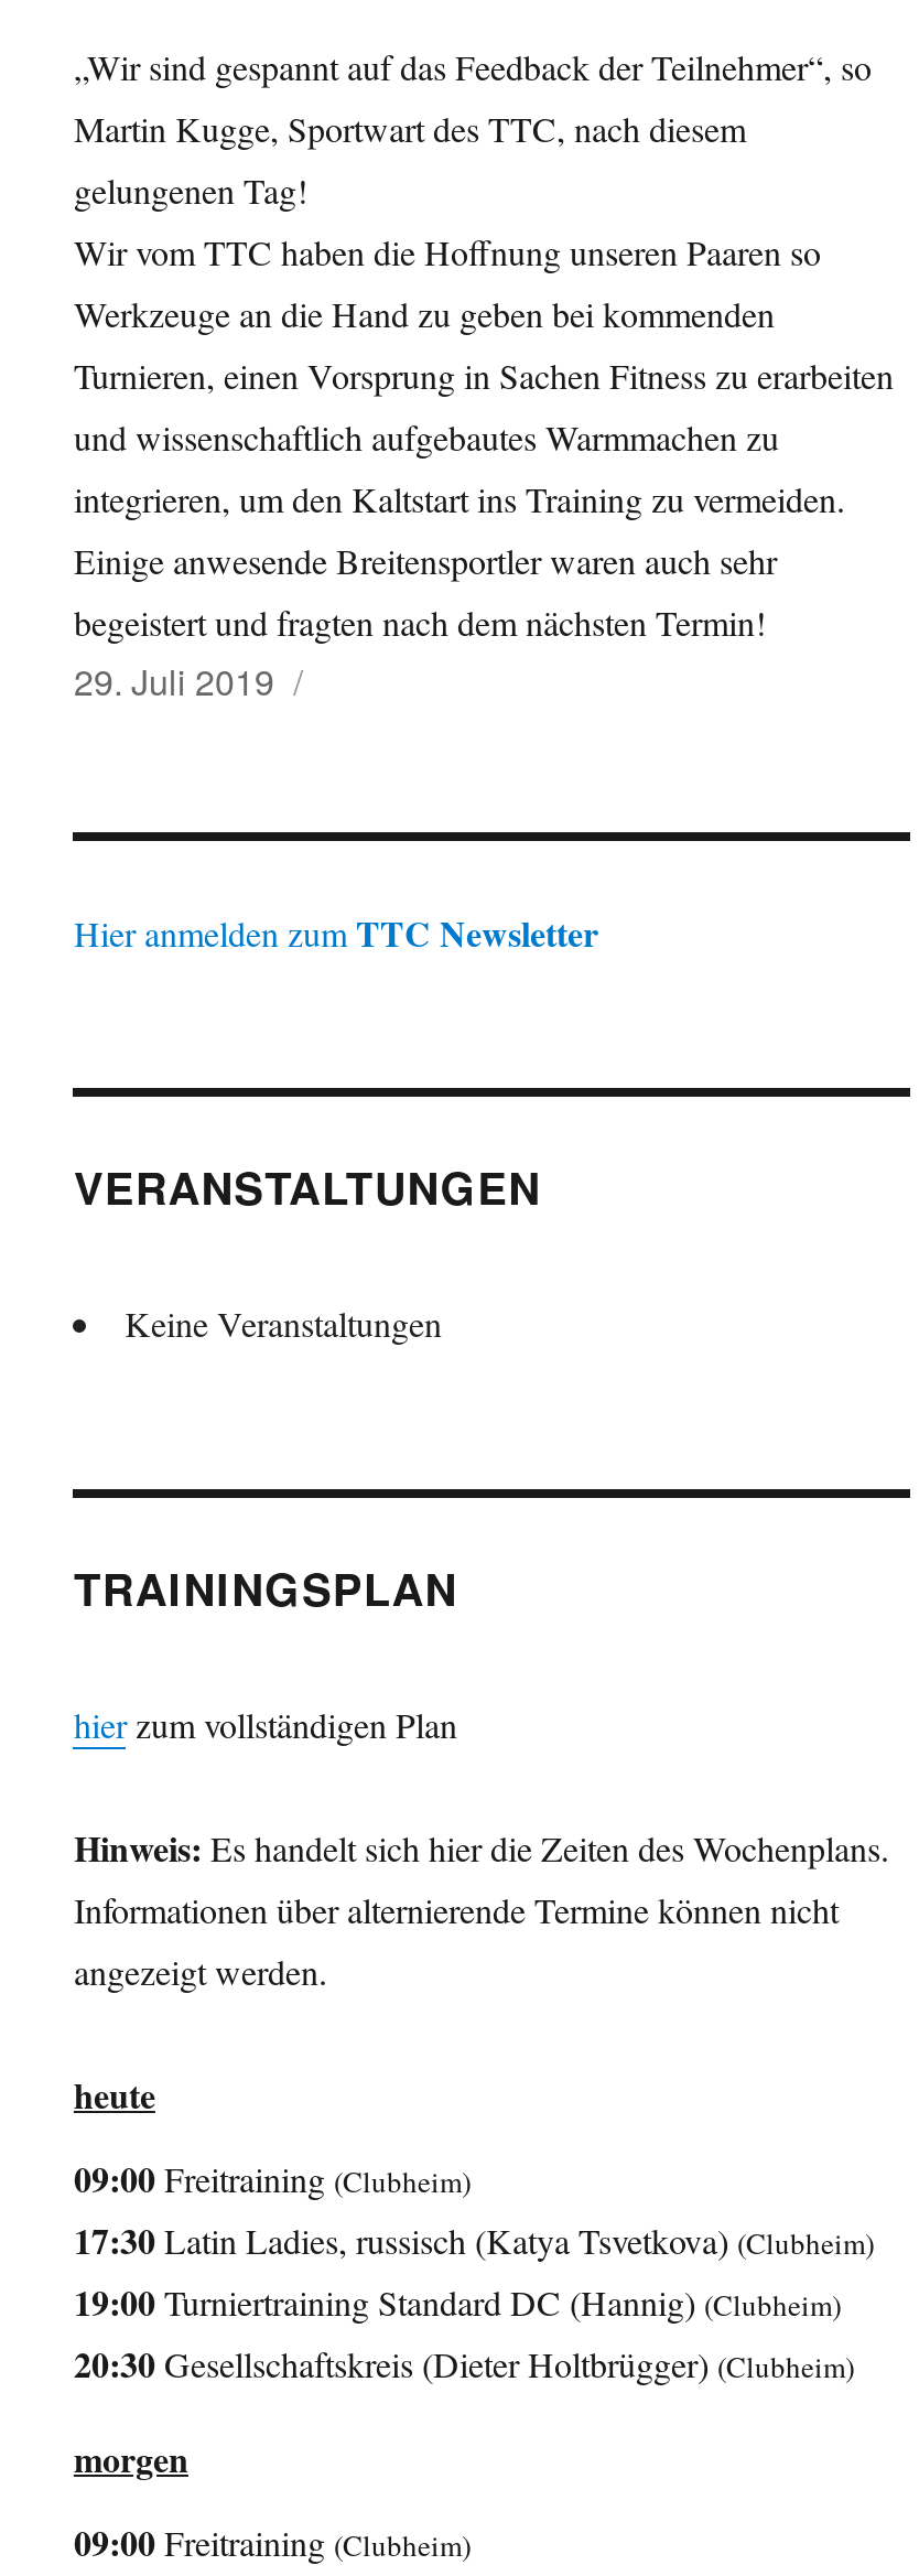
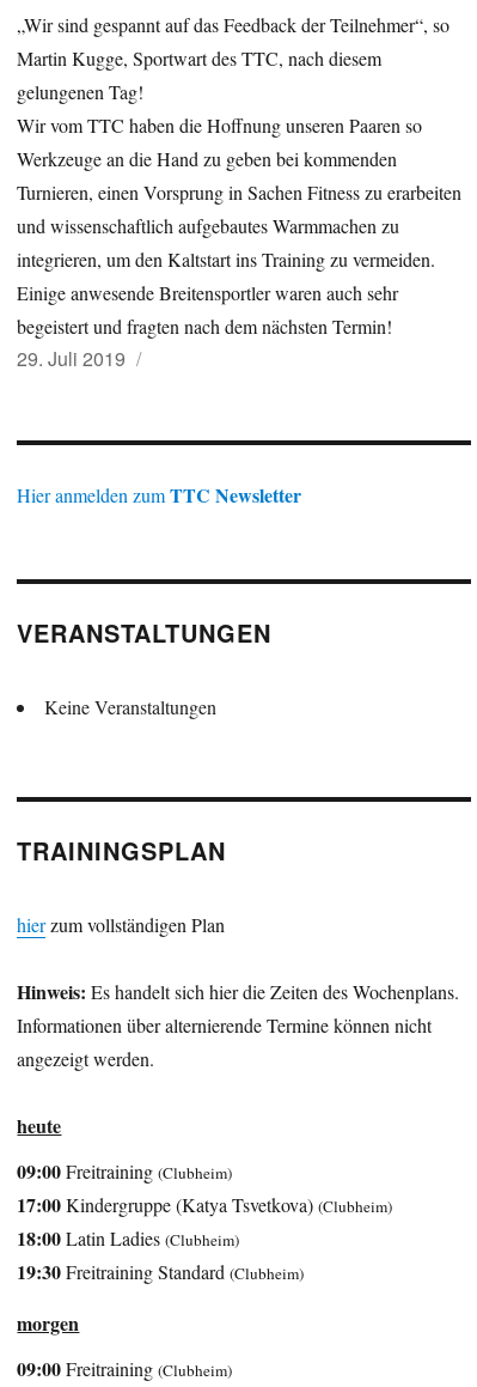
- 17:30 Latin Ladies, russisch (Katya Tsvetkova) (Clubheim)
- 19:00 Turniertraining Standard DC (Hannig) (Clubheim)
- 20:30 Gesellschaftskreis (Dieter Holtbrügger) (Clubheim)
+ 17:00 Kindergruppe (Katya Tsvetkova) (Clubheim)
+ 18:00 Latin Ladies (Clubheim)
+ 19:30 Freitraining Standard (Clubheim)
